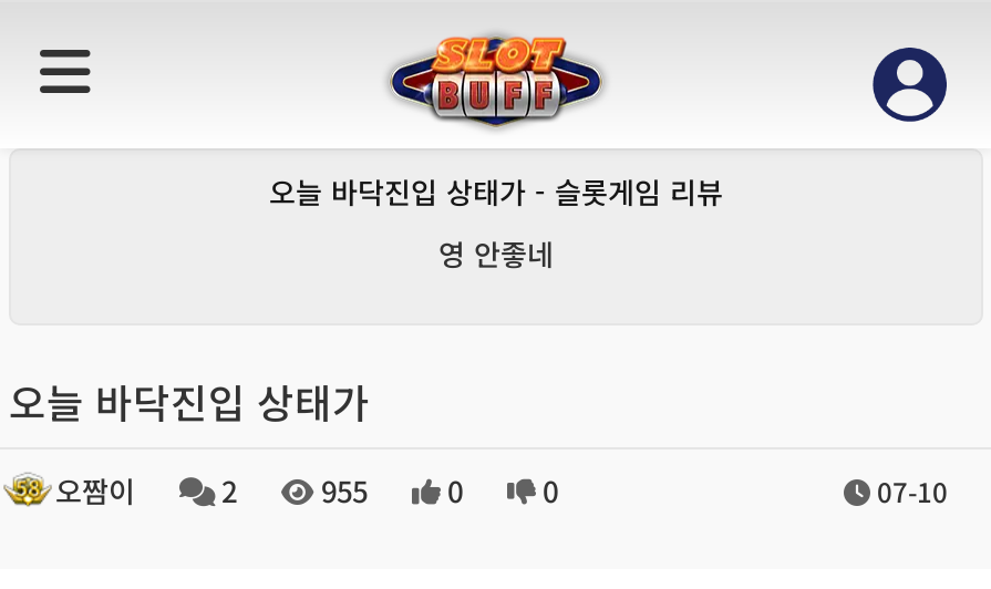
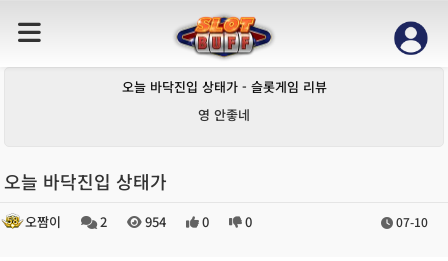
- 955
+ 954
